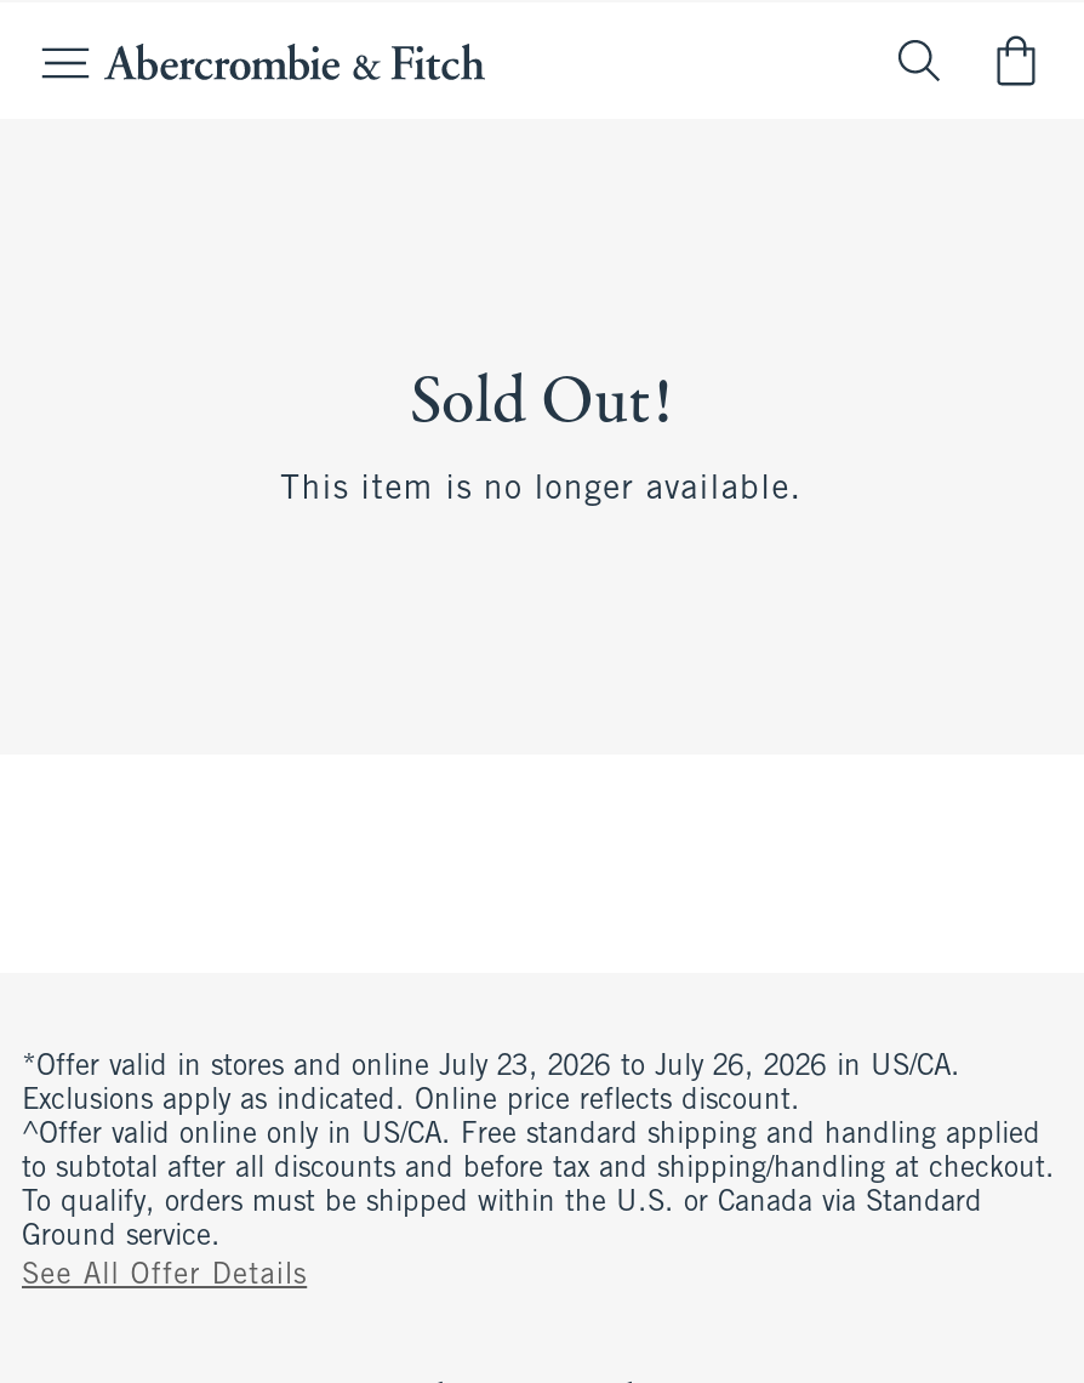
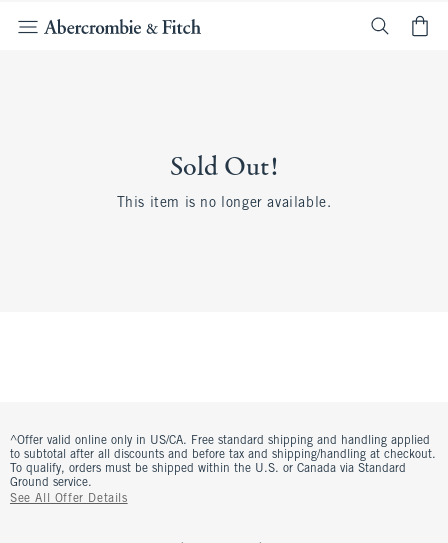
- *Offer valid in stores and online July 23, 2026 to July 26, 2026 in US/CA.
- Exclusions apply as indicated. Online price reflects discount.
